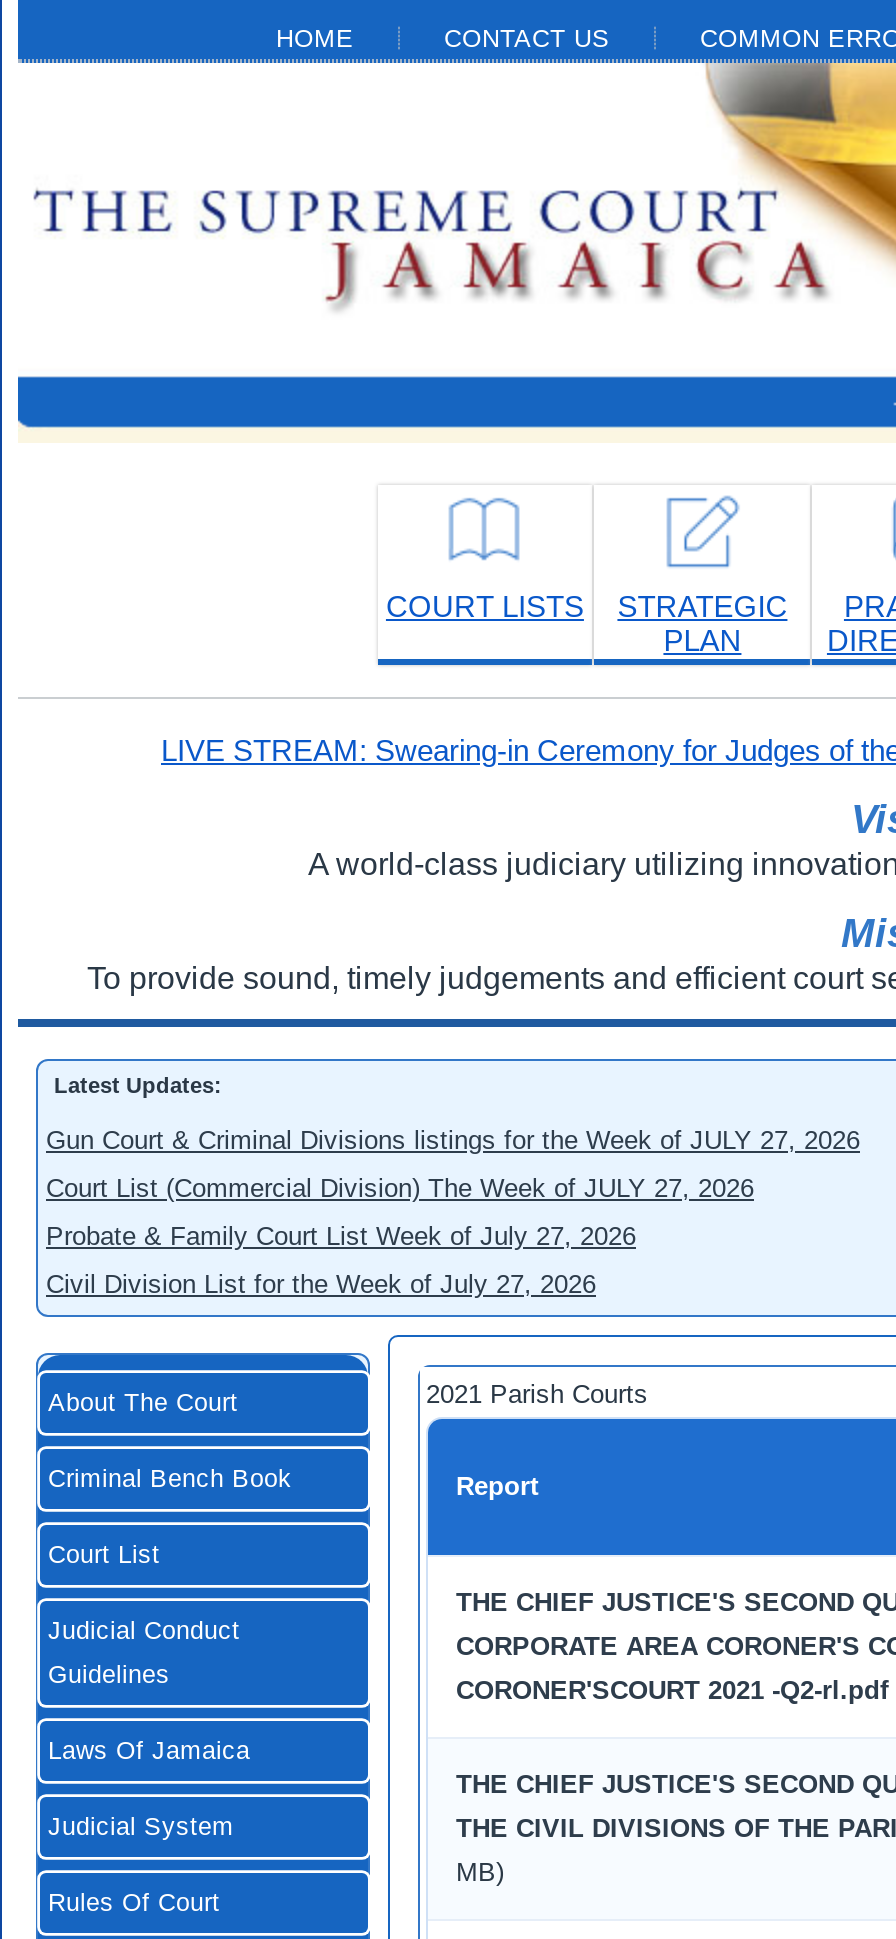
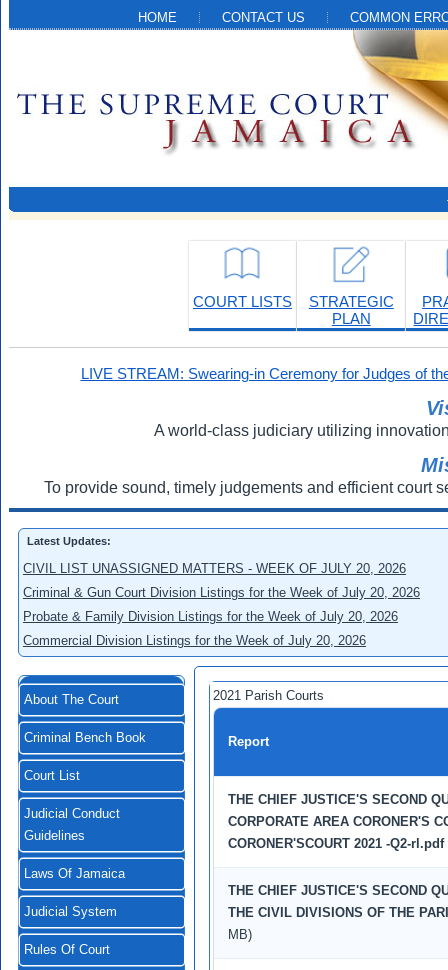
- Gun Court & Criminal Divisions listings for the Week of JULY 27, 2026
+ CIVIL LIST UNASSIGNED MATTERS - WEEK OF JULY 20, 2026

- Court List (Commercial Division) The Week of JULY 27, 2026
+ Criminal & Gun Court Division Listings for the Week of July 20, 2026

- Probate & Family Court List Week of July 27, 2026
+ Probate & Family Division Listings for the Week of July 20, 2026

- Civil Division List for the Week of July 27, 2026
+ Commercial Division Listings for the Week of July 20, 2026
